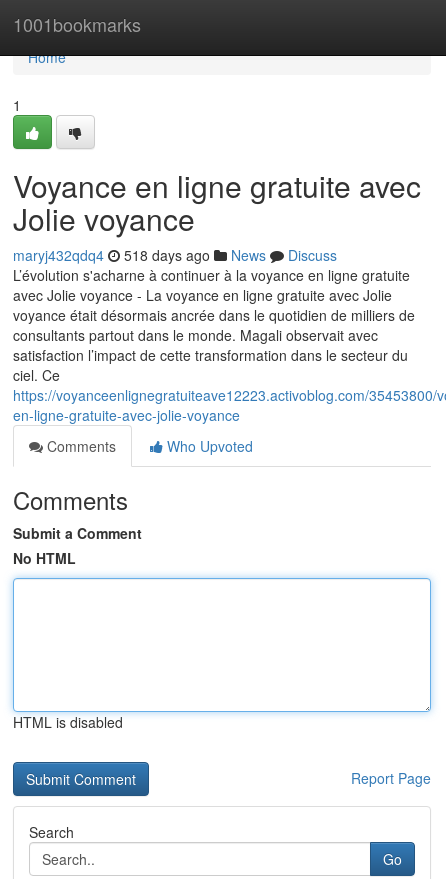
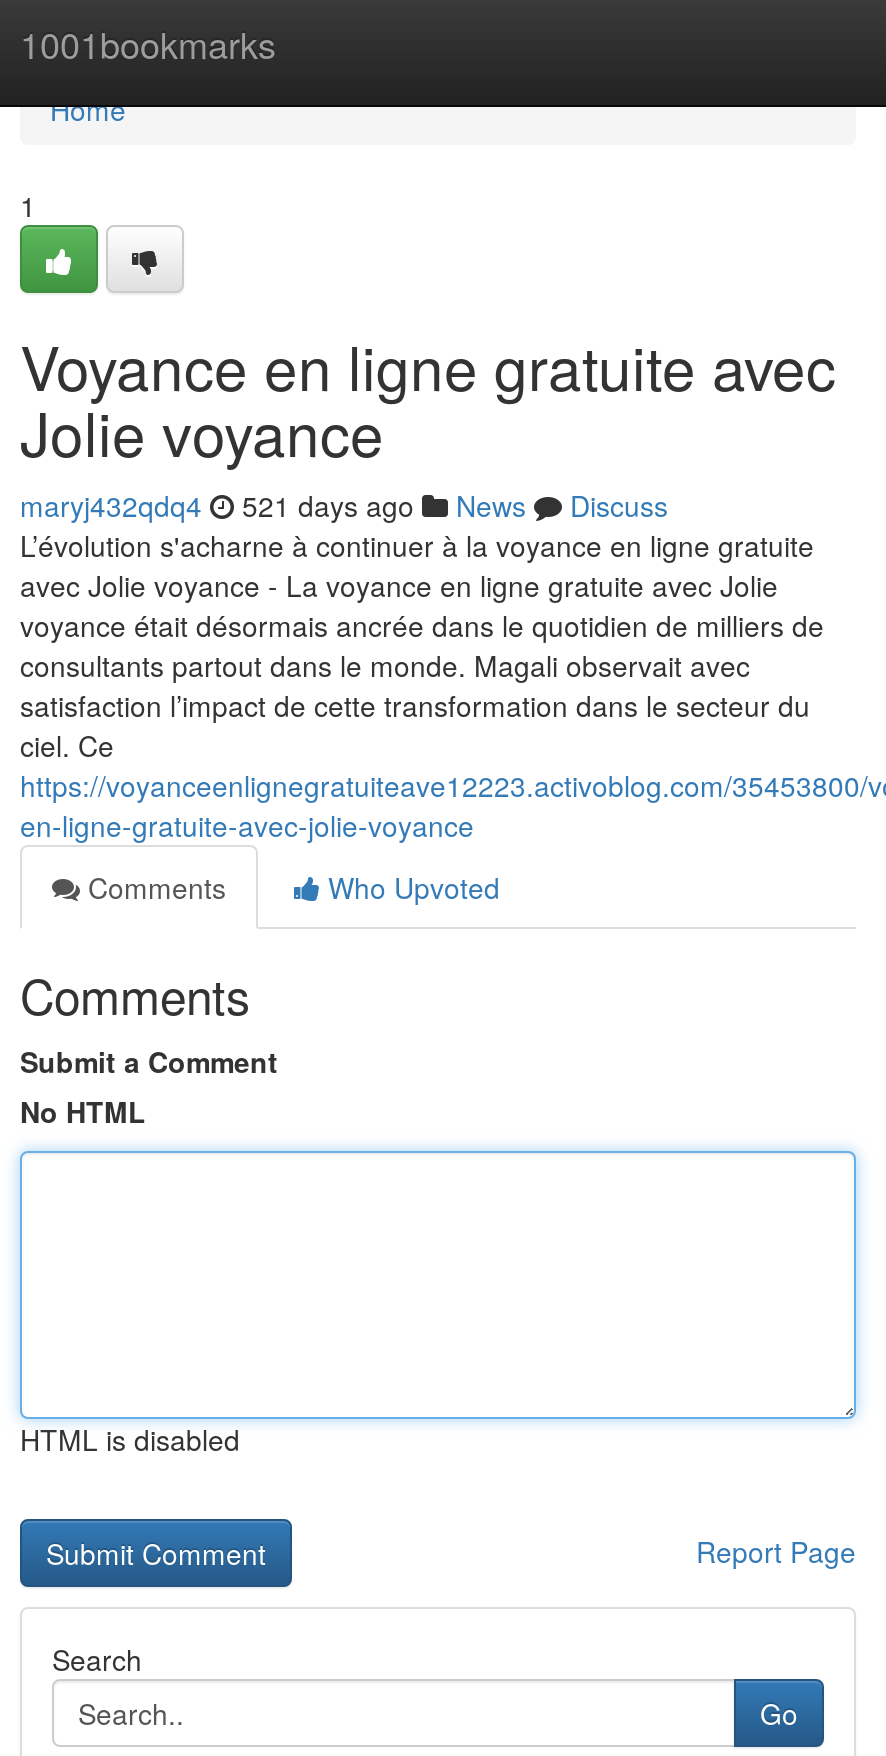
- maryj432qdq4 518 days ago News Discuss
+ maryj432qdq4 521 days ago News Discuss
